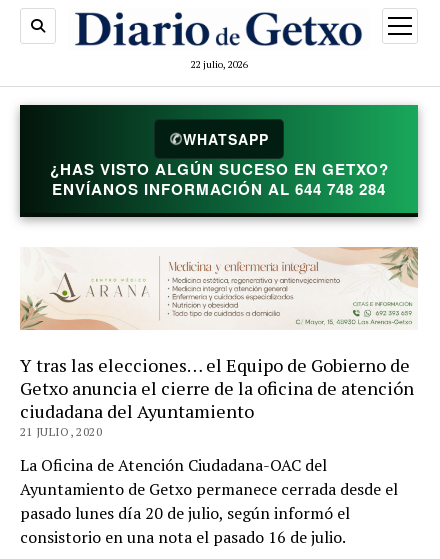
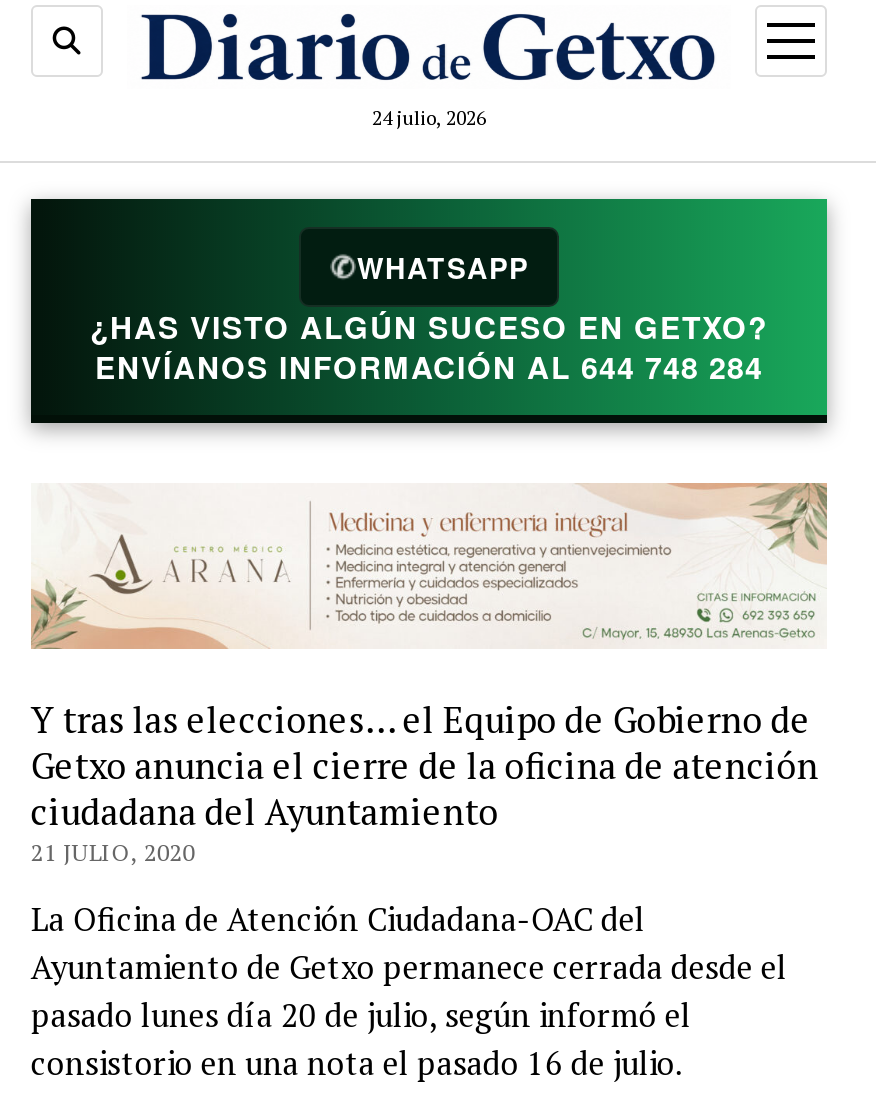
- 22 julio, 2026
+ 24 julio, 2026
